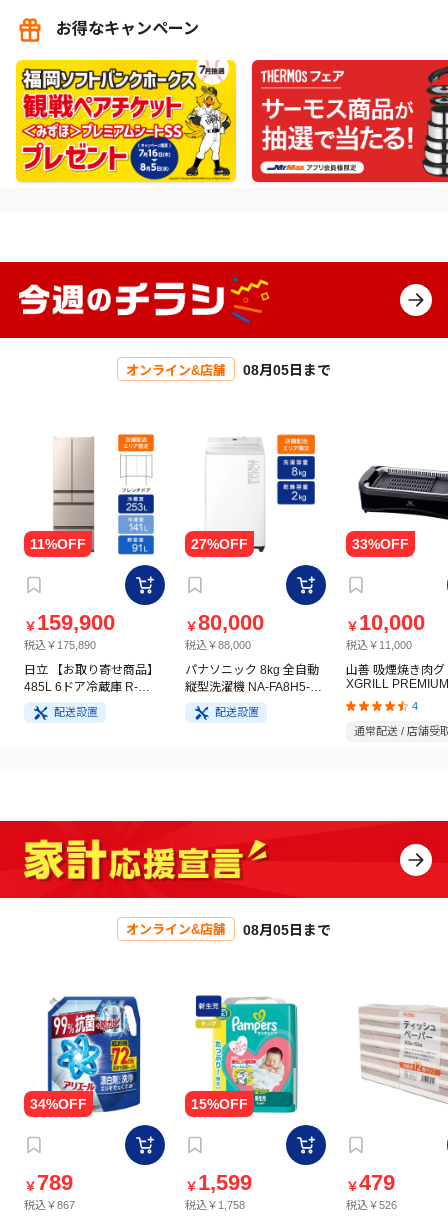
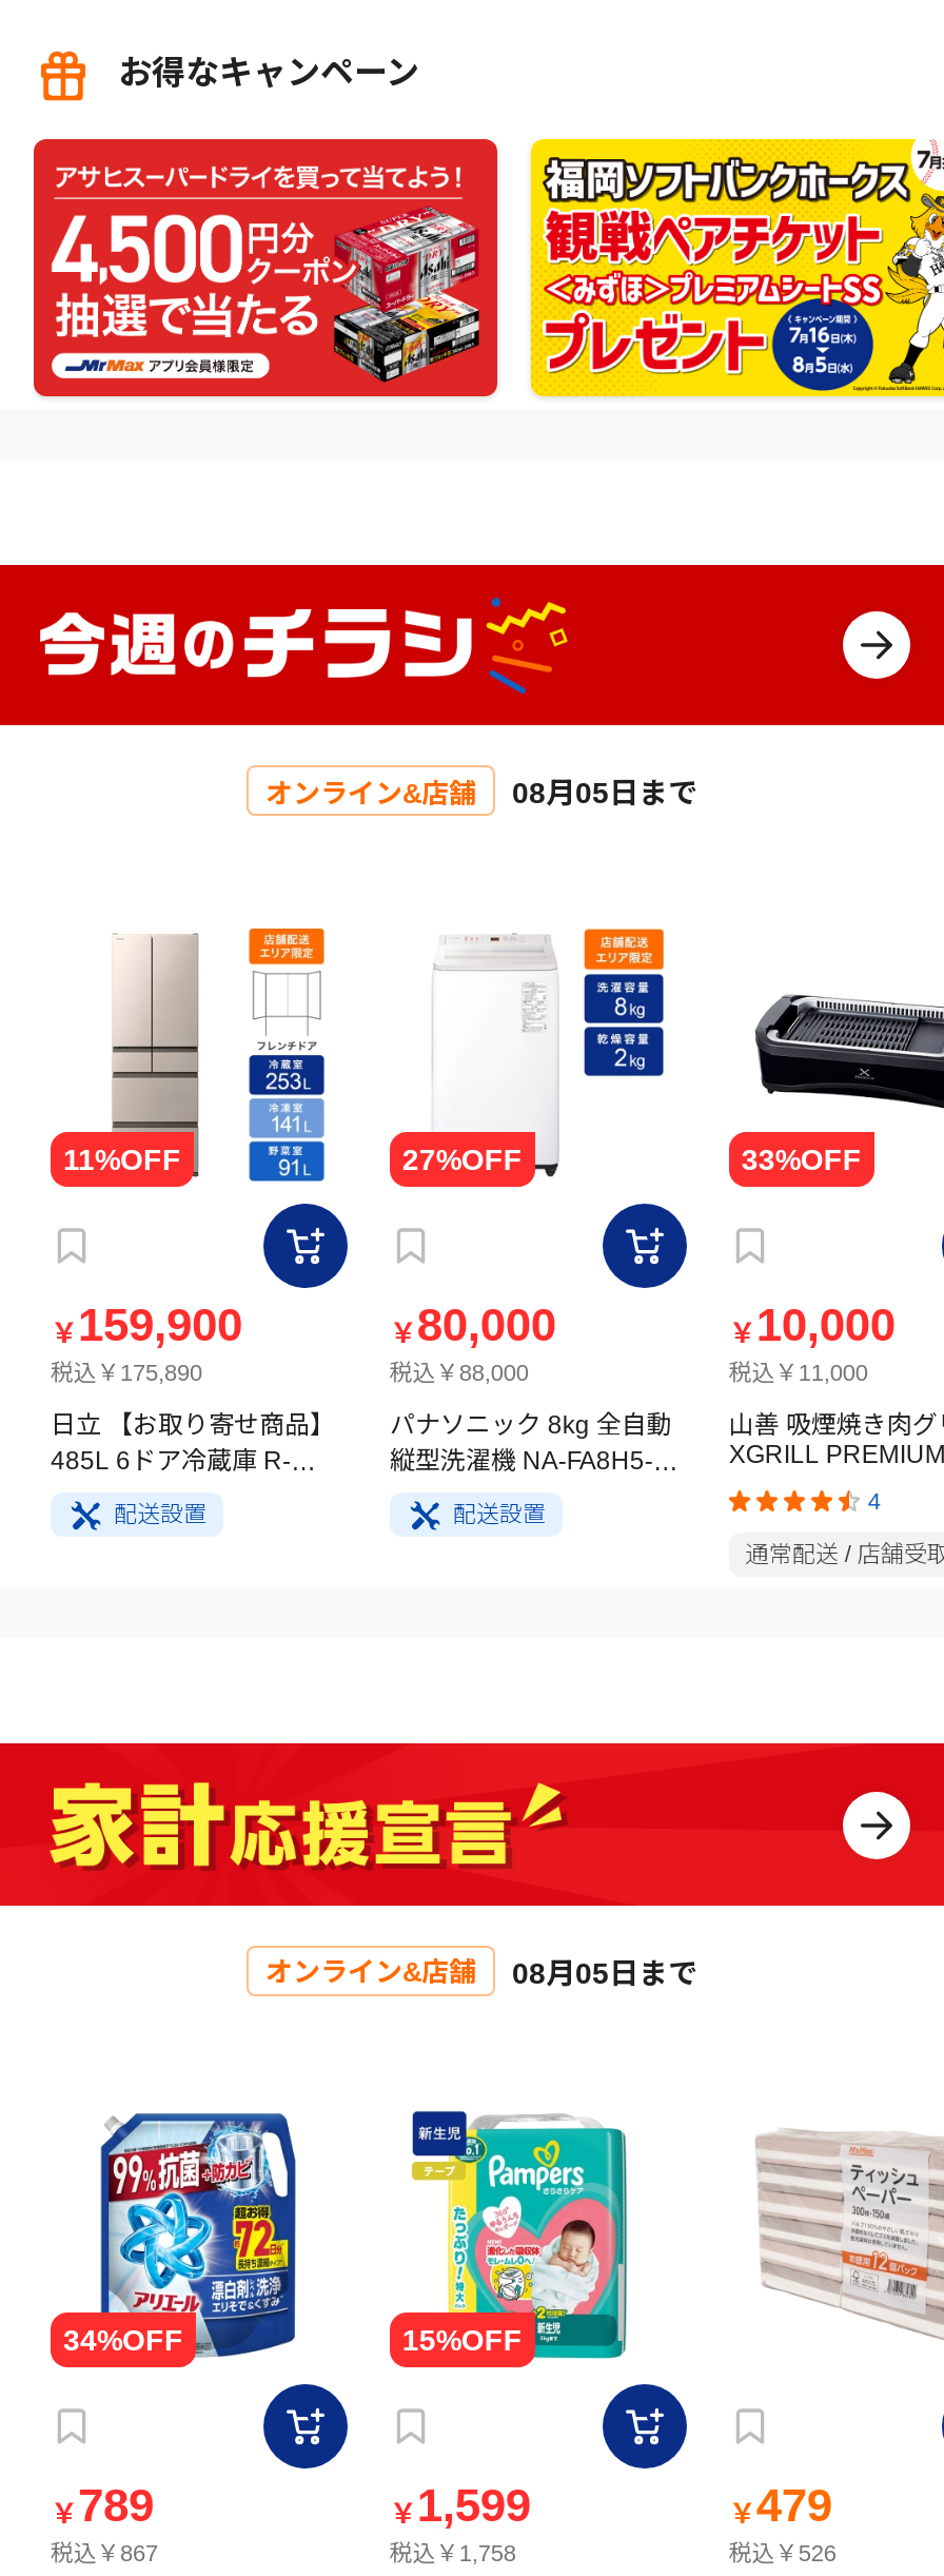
- [image]
+ [image]

- [image]
+ [image]
